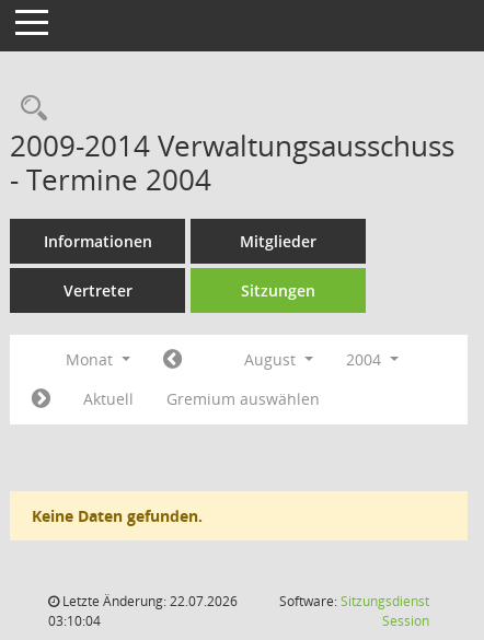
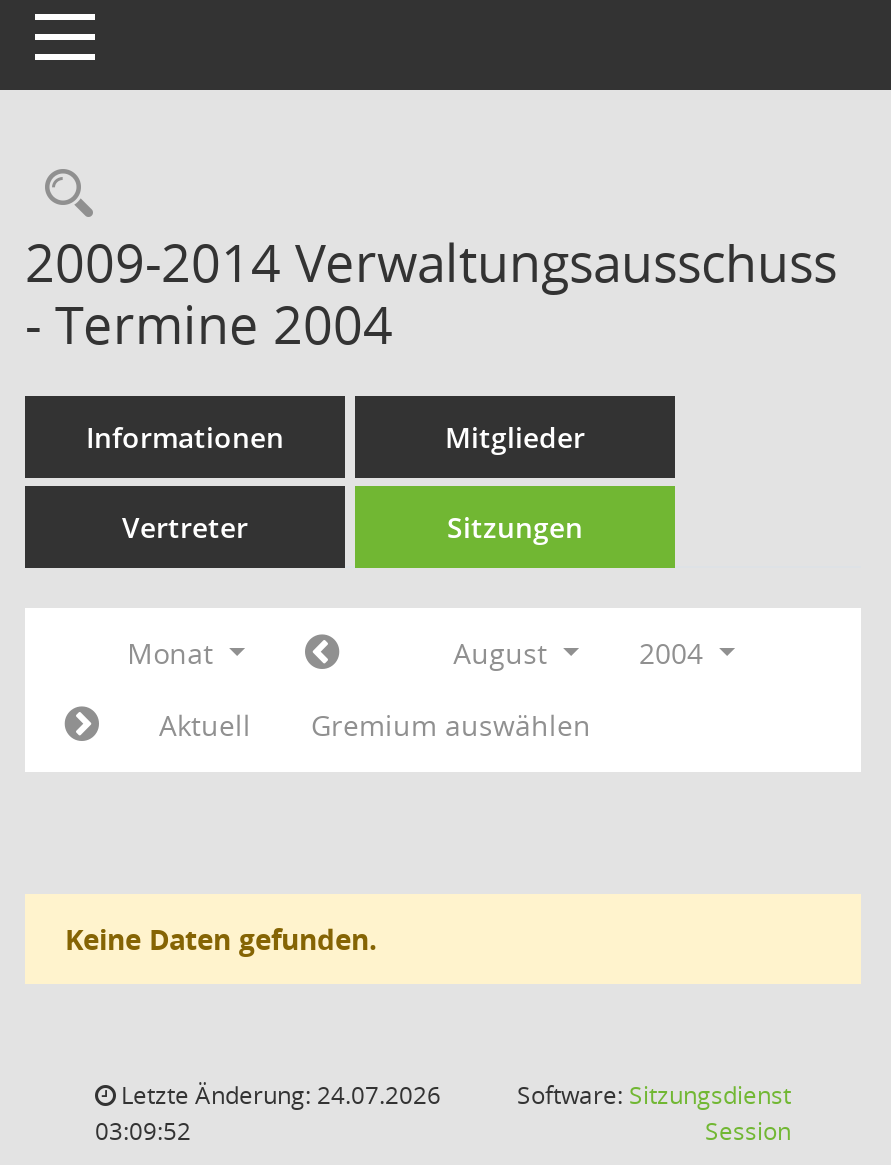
- Letzte Änderung: 22.07.2026
+ Letzte Änderung: 24.07.2026

- 03:10:04
+ 03:09:52
